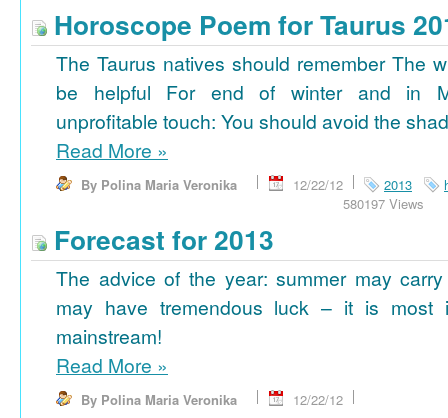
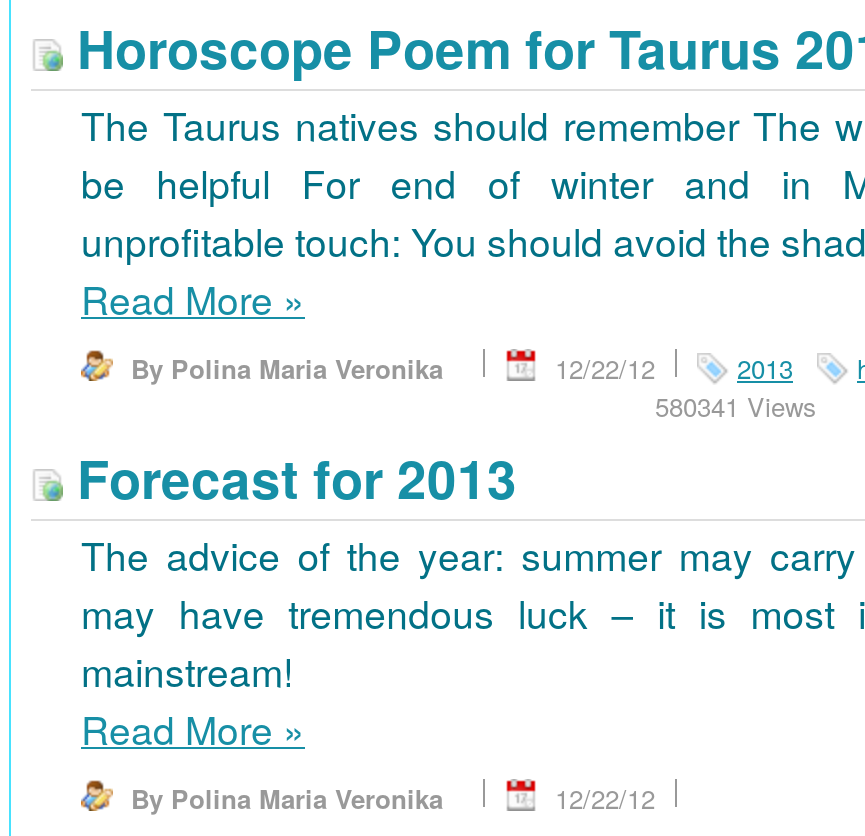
- 580197 Views
+ 580341 Views
